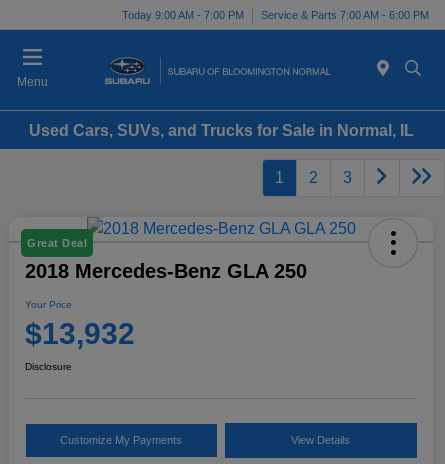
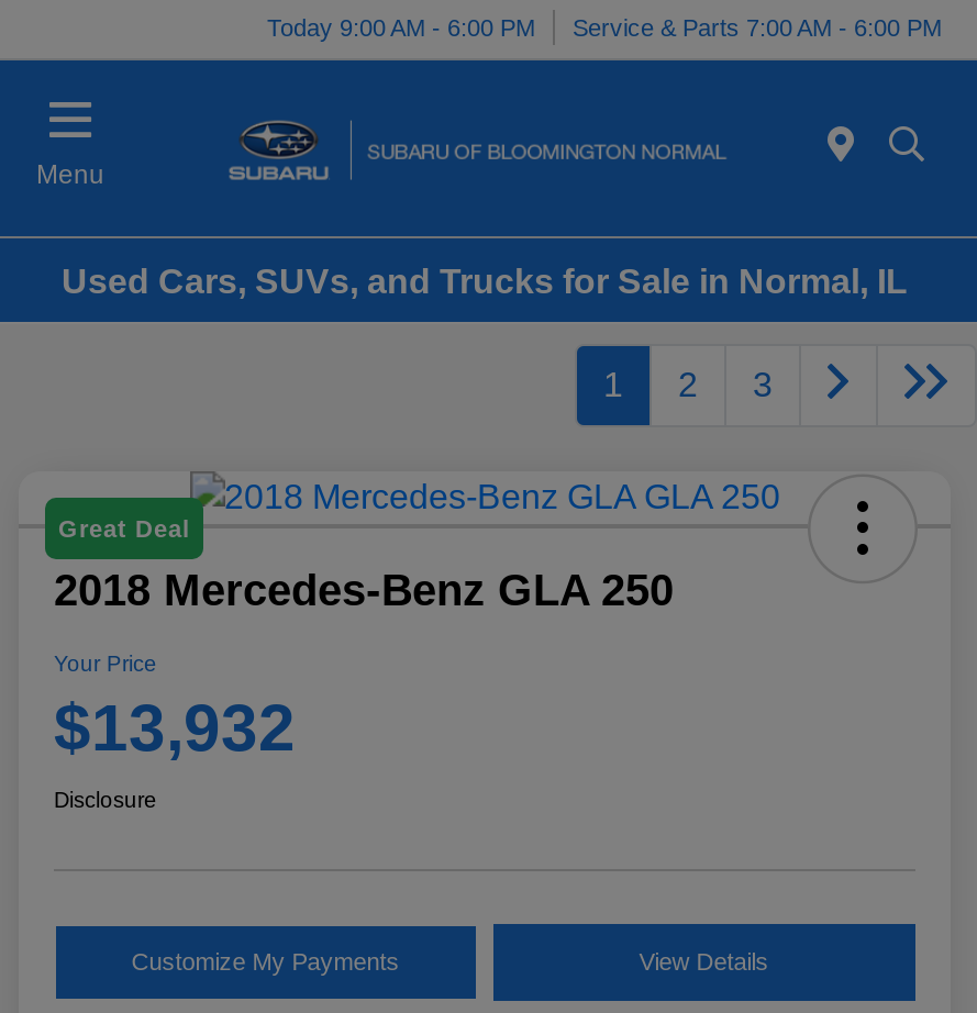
- Today 9:00 AM - 7:00 PM Service & Parts 7:00 AM - 6:00 PM
+ Today 9:00 AM - 6:00 PM Service & Parts 7:00 AM - 6:00 PM
